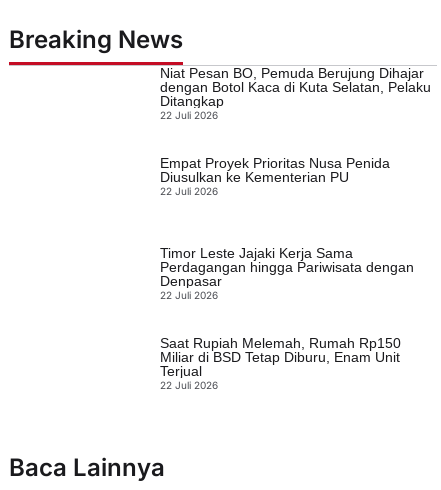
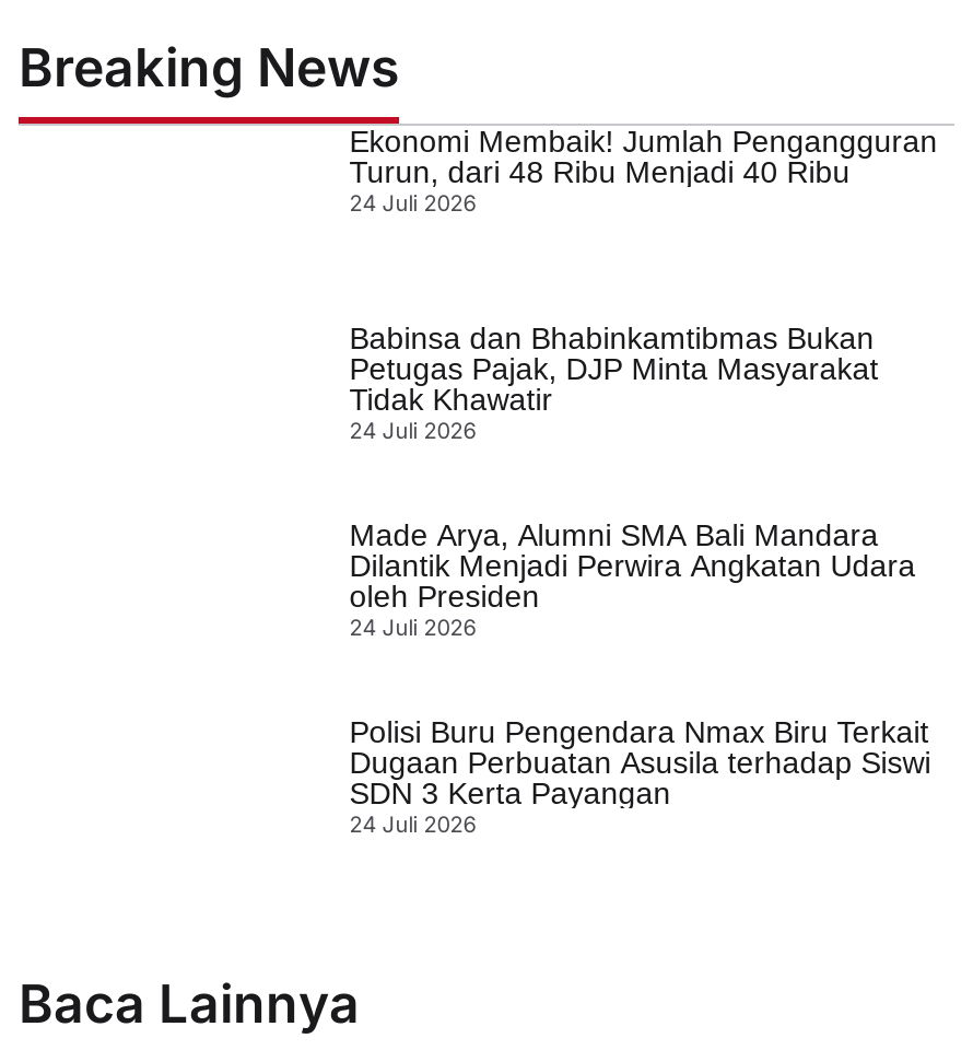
- Niat Pesan BO, Pemuda Berujung Dihajar
- dengan Botol Kaca di Kuta Selatan, Pelaku
- Ditangkap
- 22 Juli 2026
+ Ekonomi Membaik! Jumlah Pengangguran
+ Turun, dari 48 Ribu Menjadi 40 Ribu
+ 24 Juli 2026

- Empat Proyek Prioritas Nusa Penida
- Diusulkan ke Kementerian PU
- 22 Juli 2026
+ Babinsa dan Bhabinkamtibmas Bukan
+ Petugas Pajak, DJP Minta Masyarakat
+ Tidak Khawatir
+ 24 Juli 2026

- Timor Leste Jajaki Kerja Sama
- Perdagangan hingga Pariwisata dengan
- Denpasar
- 22 Juli 2026
+ Made Arya, Alumni SMA Bali Mandara
+ Dilantik Menjadi Perwira Angkatan Udara
+ oleh Presiden
+ 24 Juli 2026

- Saat Rupiah Melemah, Rumah Rp150
- Miliar di BSD Tetap Diburu, Enam Unit
- Terjual
- 22 Juli 2026
+ Polisi Buru Pengendara Nmax Biru Terkait
+ Dugaan Perbuatan Asusila terhadap Siswi
+ SDN 3 Kerta Payangan
+ 24 Juli 2026
